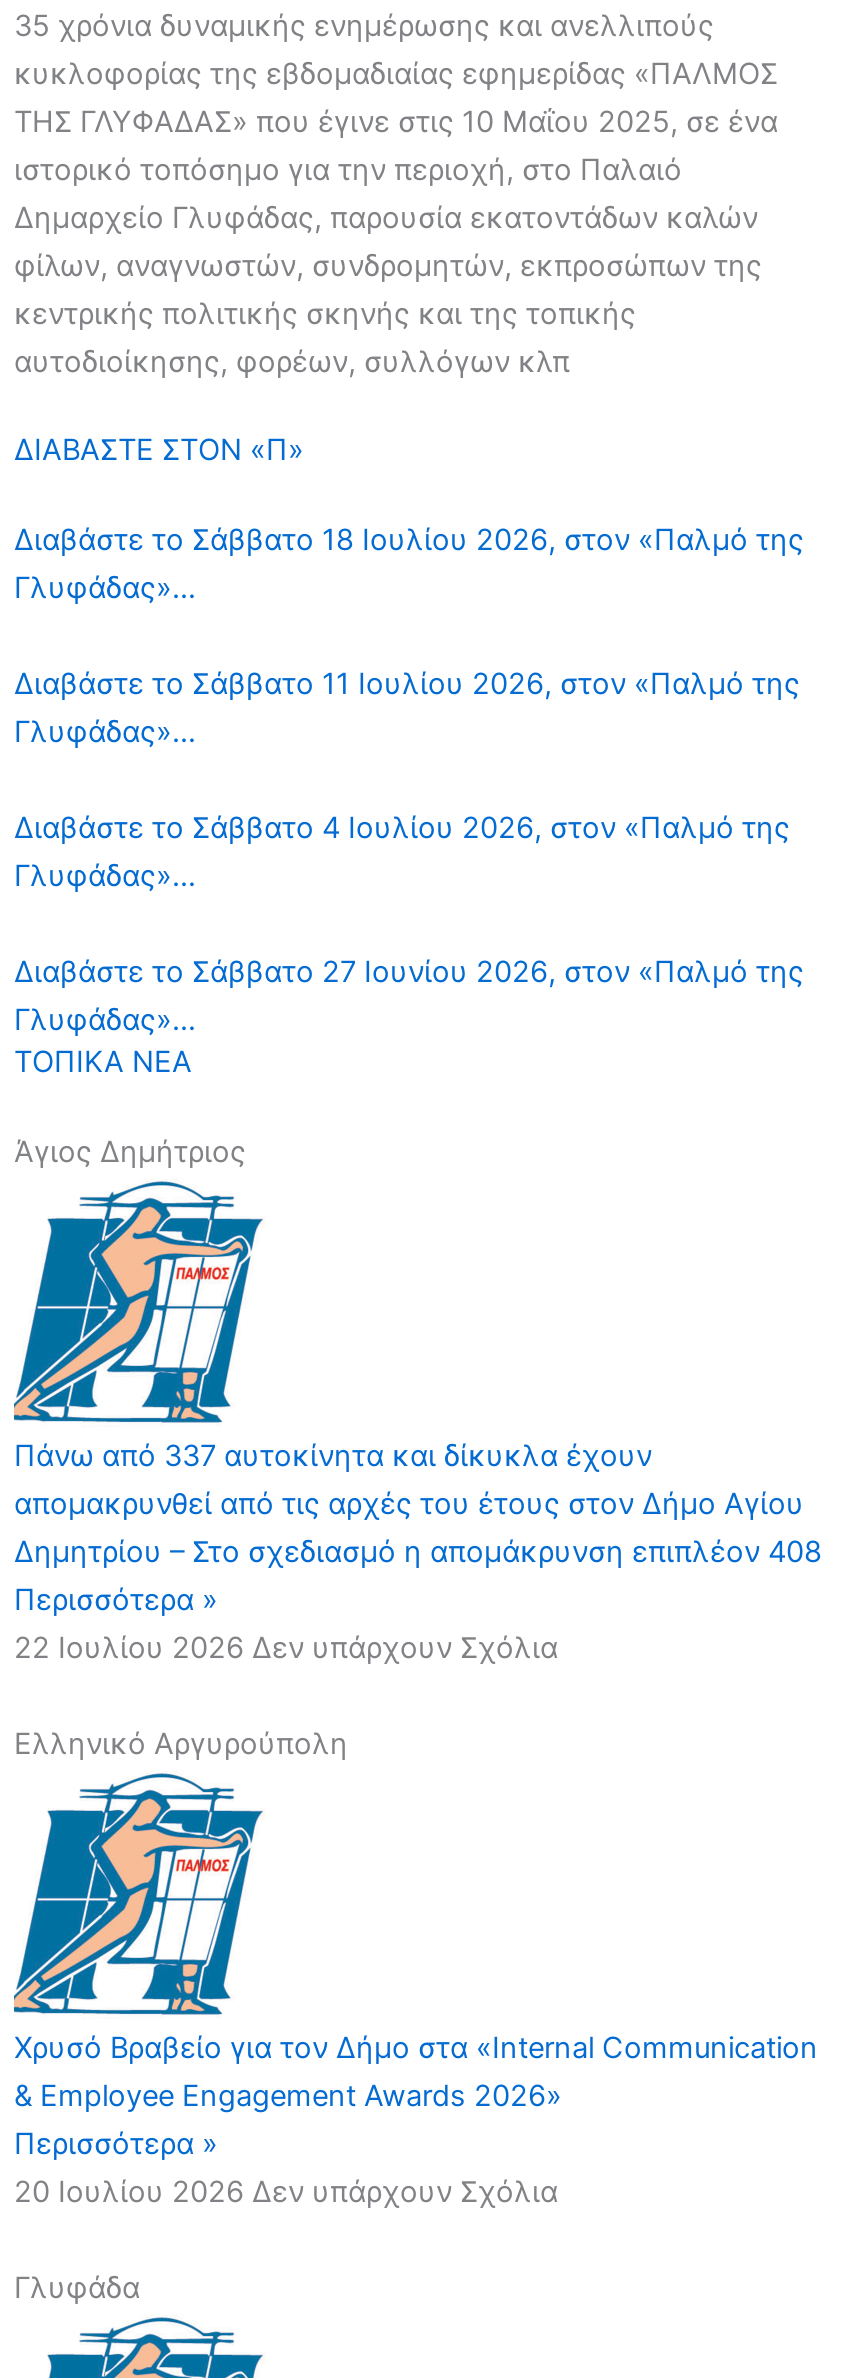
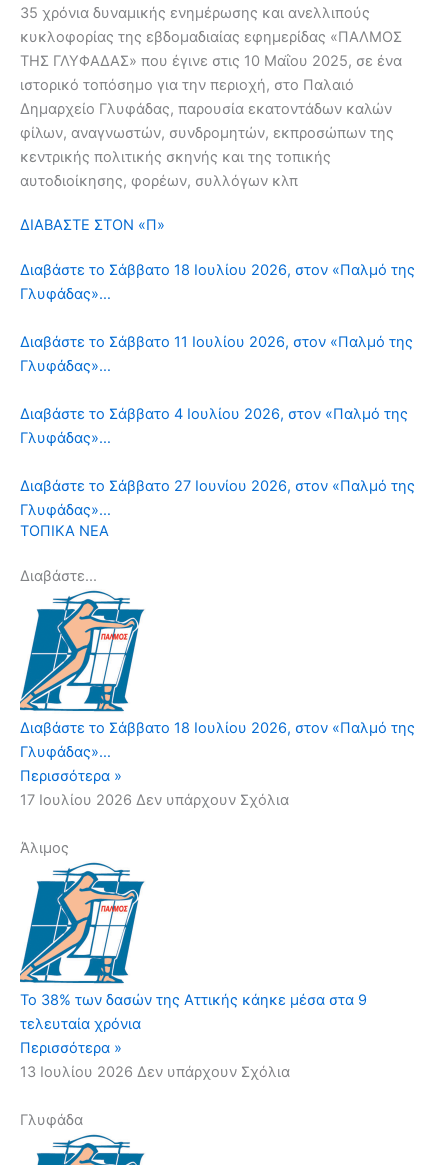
- Άγιος Δημήτριος
+ Διαβάστε...

- Πάνω από 337 αυτοκίνητα και δίκυκλα έχουν
- απομακρυνθεί από τις αρχές του έτους στον Δήμο Αγίου
- Δημητρίου – Στο σχεδιασμό η απομάκρυνση επιπλέον 408
+ Διαβάστε το Σάββατο 18 Ιουλίου 2026, στον «Παλμό της
+ Γλυφάδας»…

- 22 Ιουλίου 2026 Δεν υπάρχουν Σχόλια
+ 17 Ιουλίου 2026 Δεν υπάρχουν Σχόλια

- Ελληνικό Αργυρούπολη
+ Άλιμος

- Χρυσό Βραβείο για τον Δήμο στα «Internal Communication
- & Employee Engagement Awards 2026»
+ Το 38% των δασών της Αττικής κάηκε μέσα στα 9
+ τελευταία χρόνια

- 20 Ιουλίου 2026 Δεν υπάρχουν Σχόλια
+ 13 Ιουλίου 2026 Δεν υπάρχουν Σχόλια
